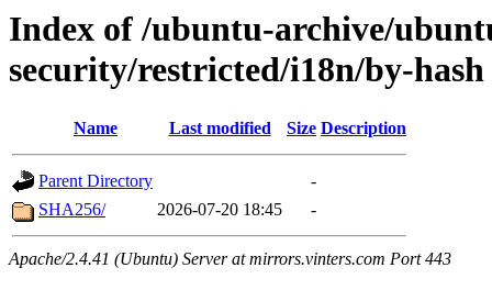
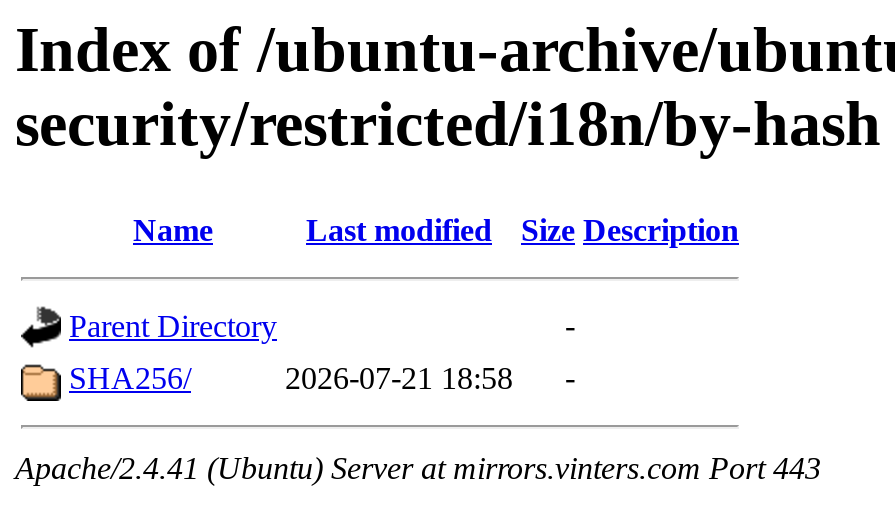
- 2026-07-20 18:45
+ 2026-07-21 18:58
